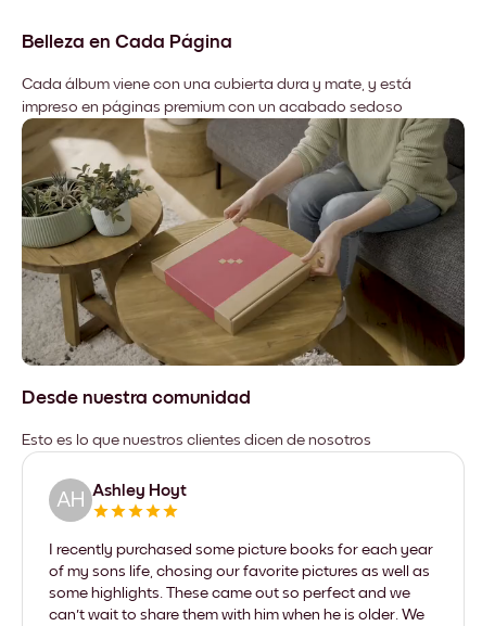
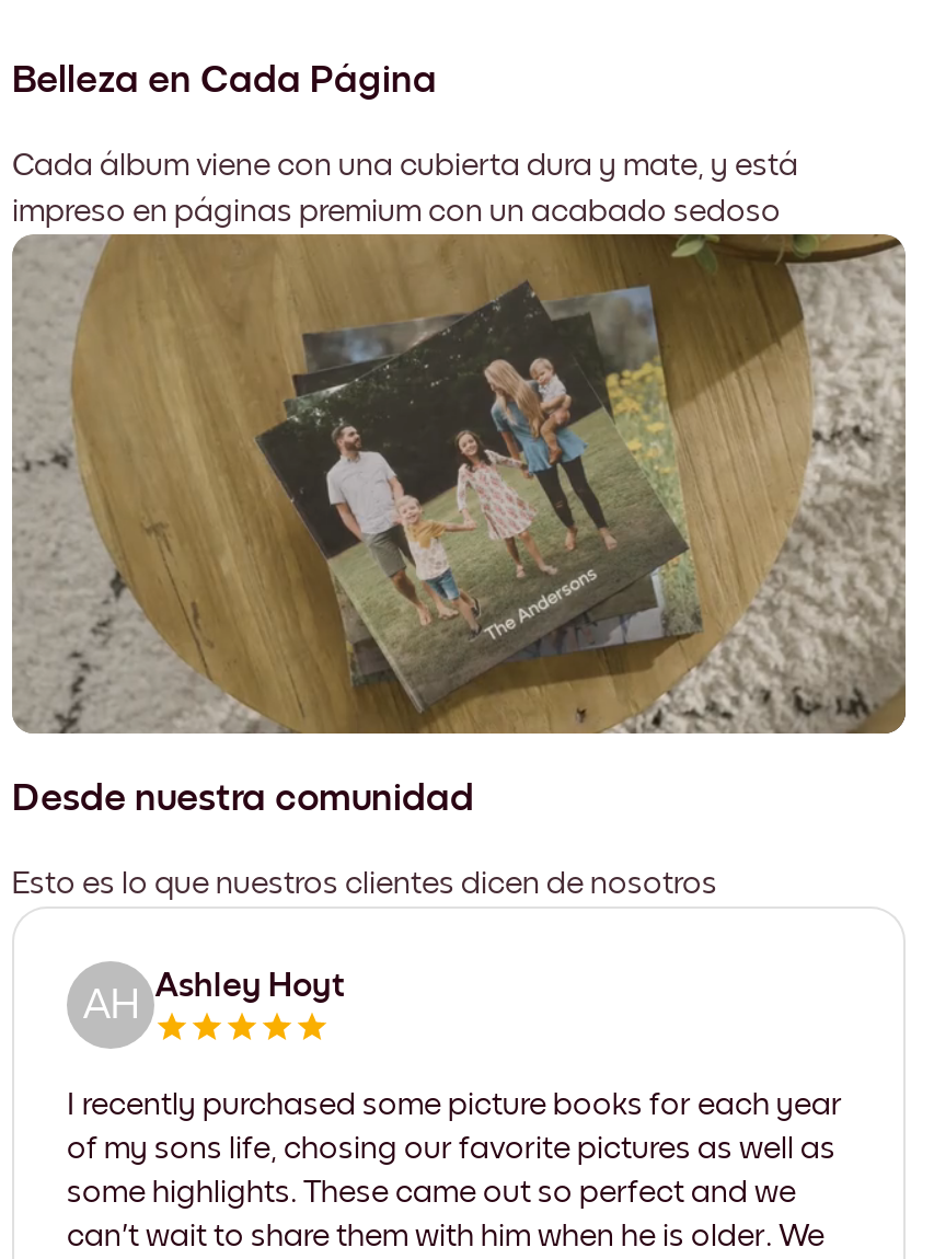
- [image]
+ [image]
